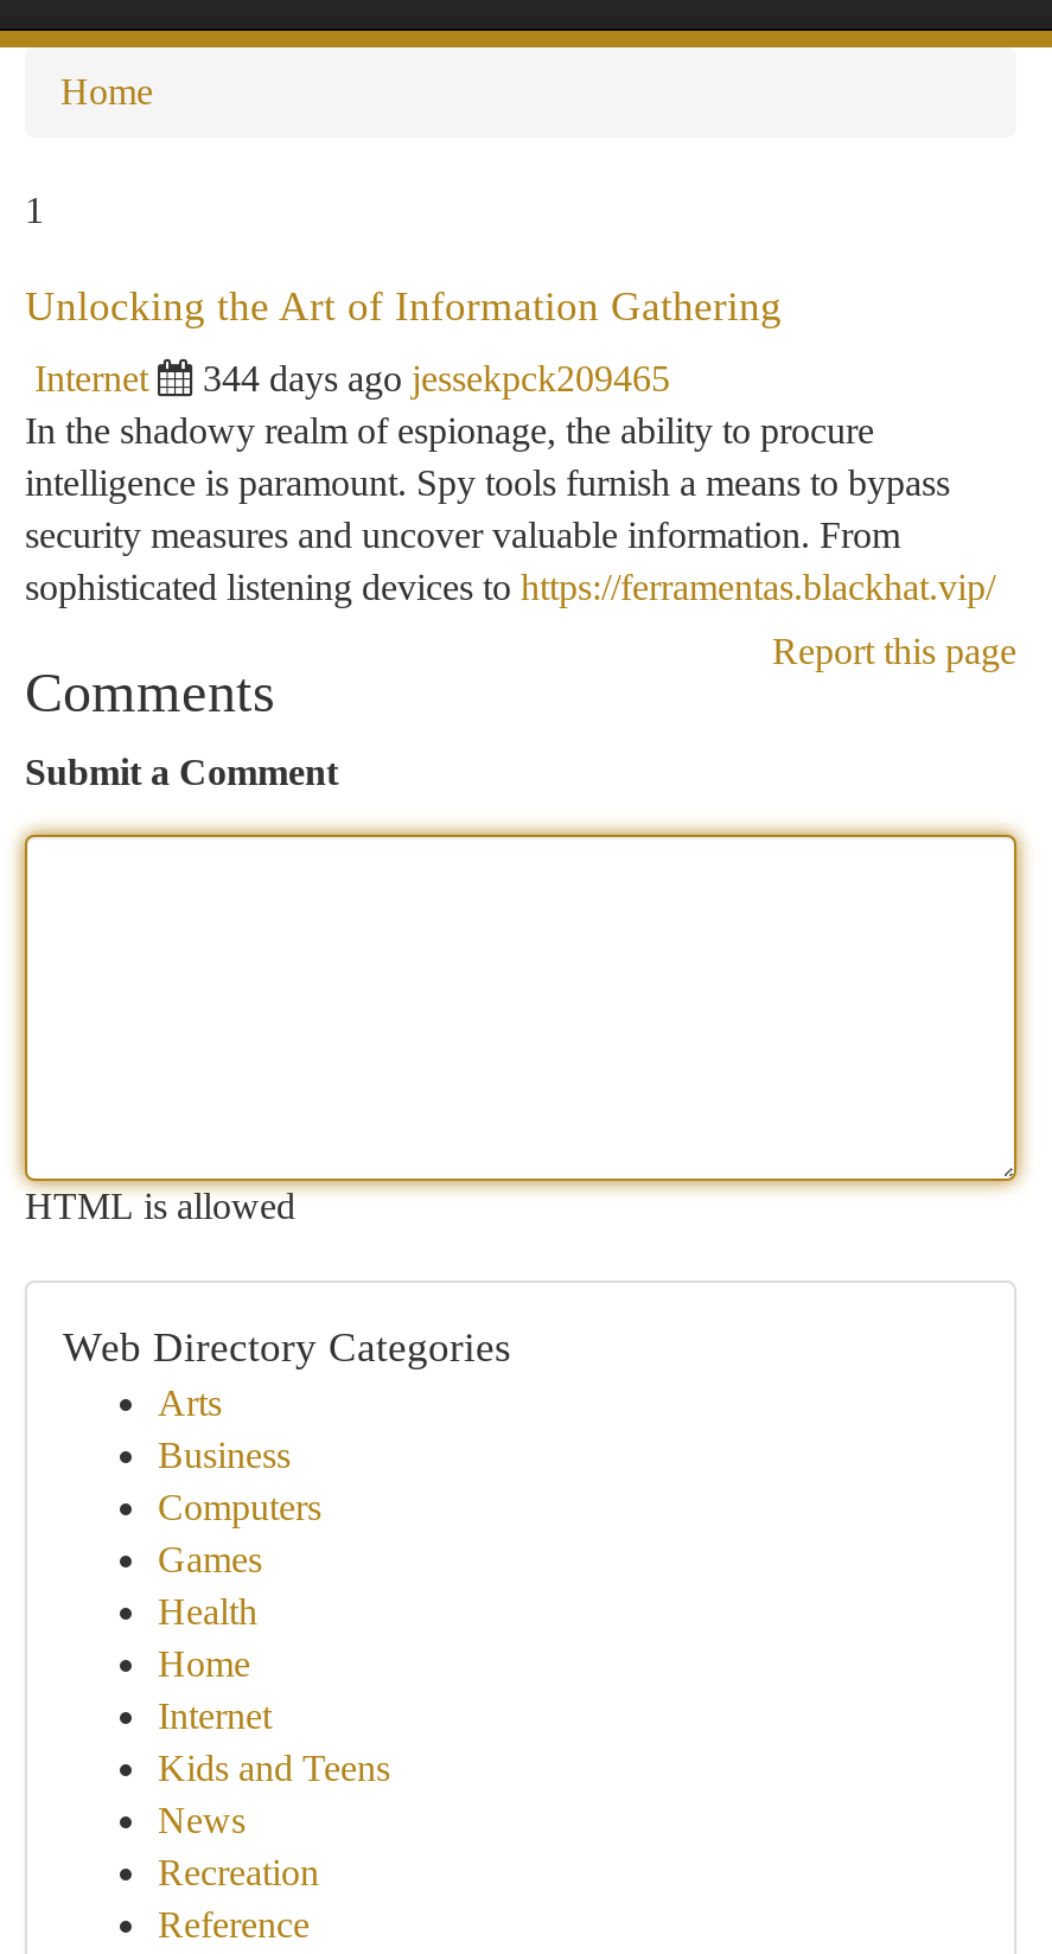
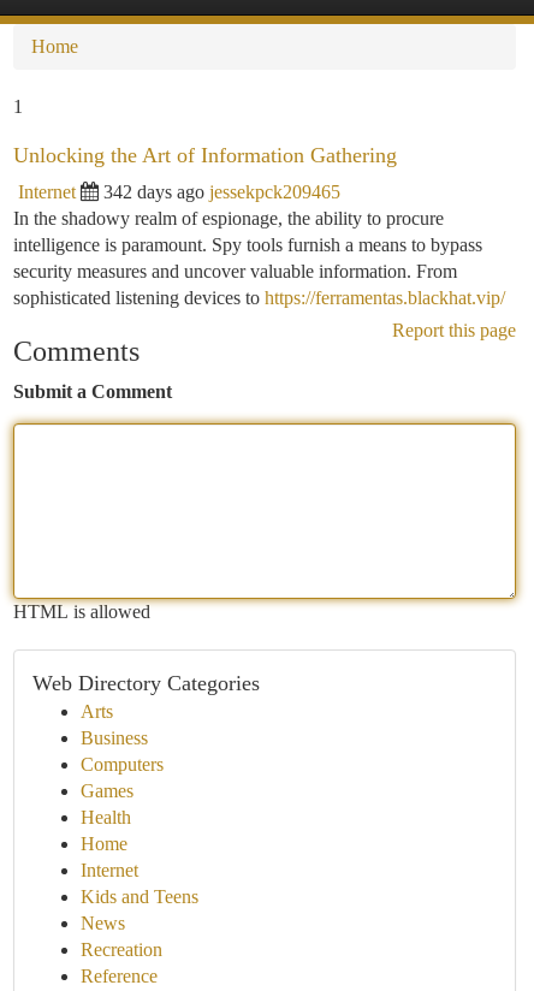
- 344 days ago jessekpck209465
+ 342 days ago jessekpck209465
